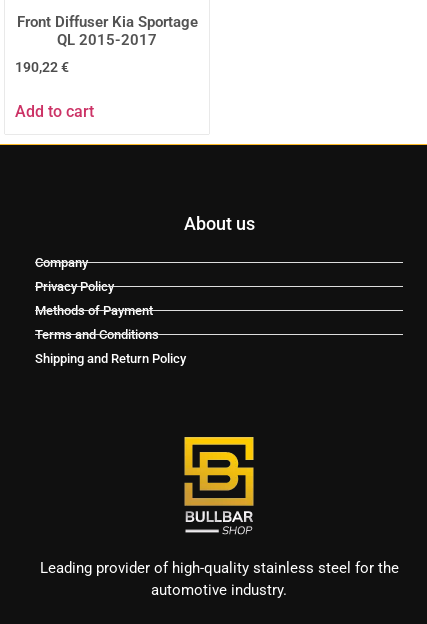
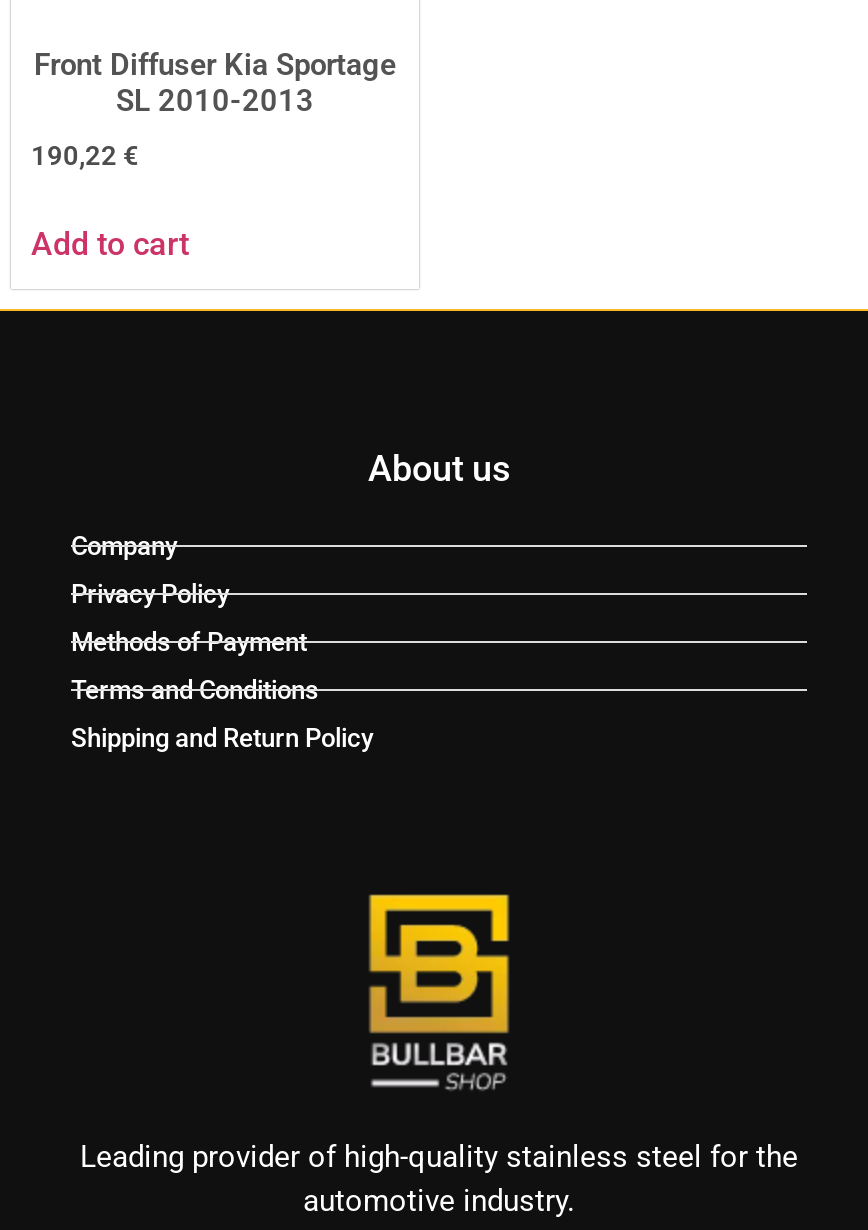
- QL 2015-2017
+ SL 2010-2013
